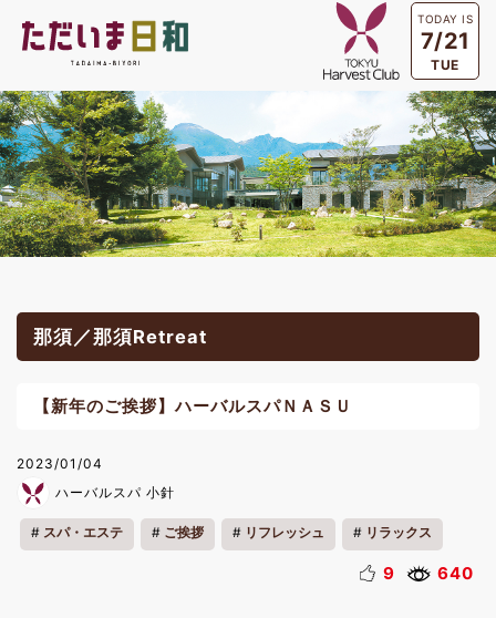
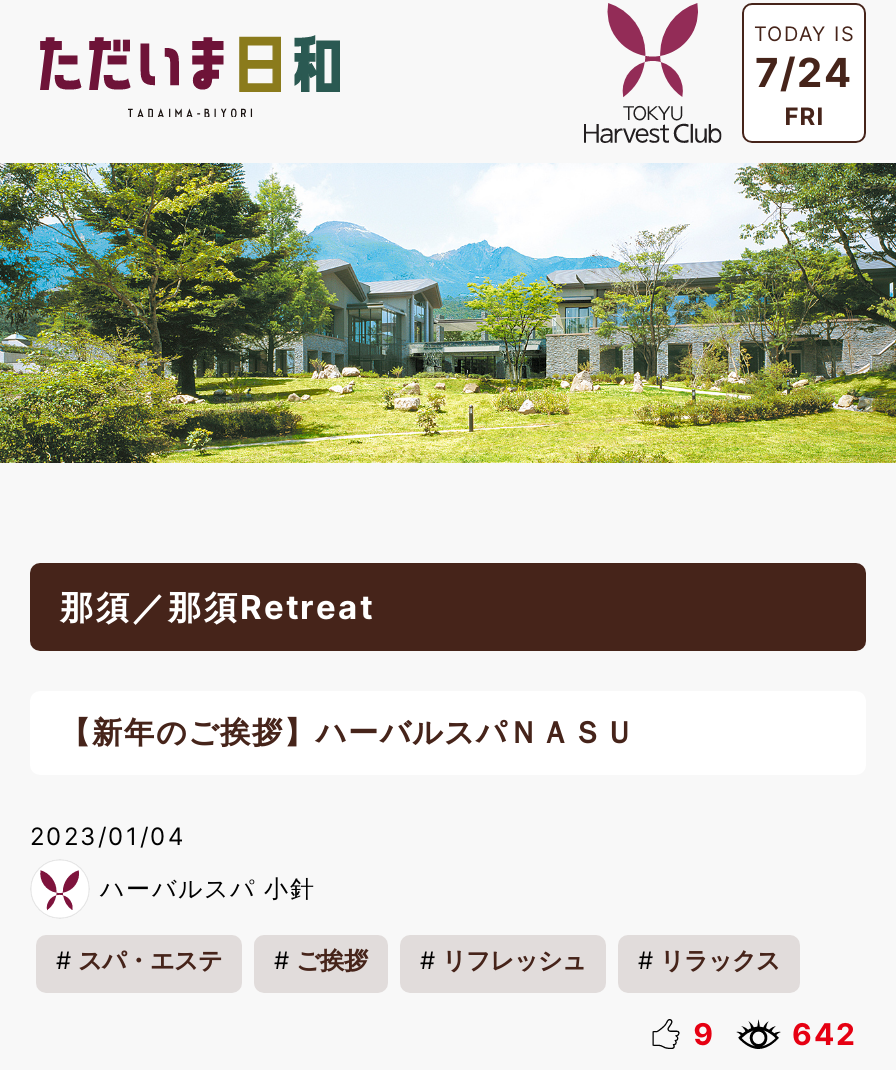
- 7/21
- TUE
+ 7/24
+ FRI

- 640
+ 642
